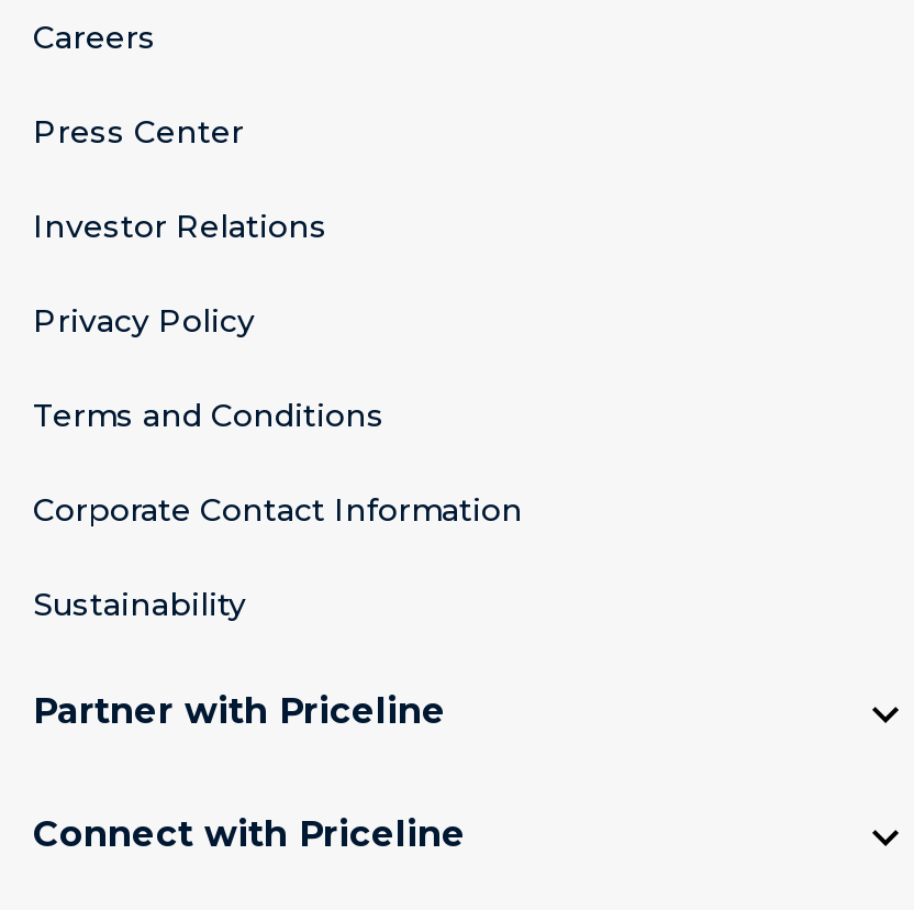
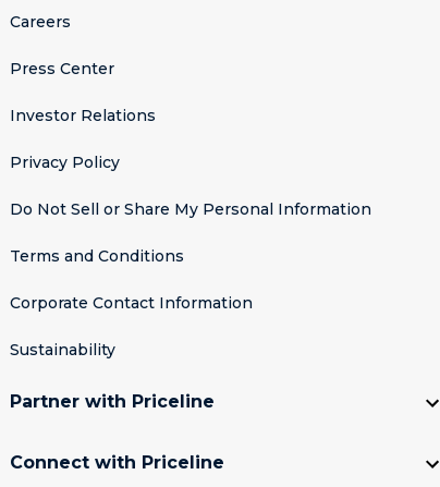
+ Do Not Sell or Share My Personal Information
